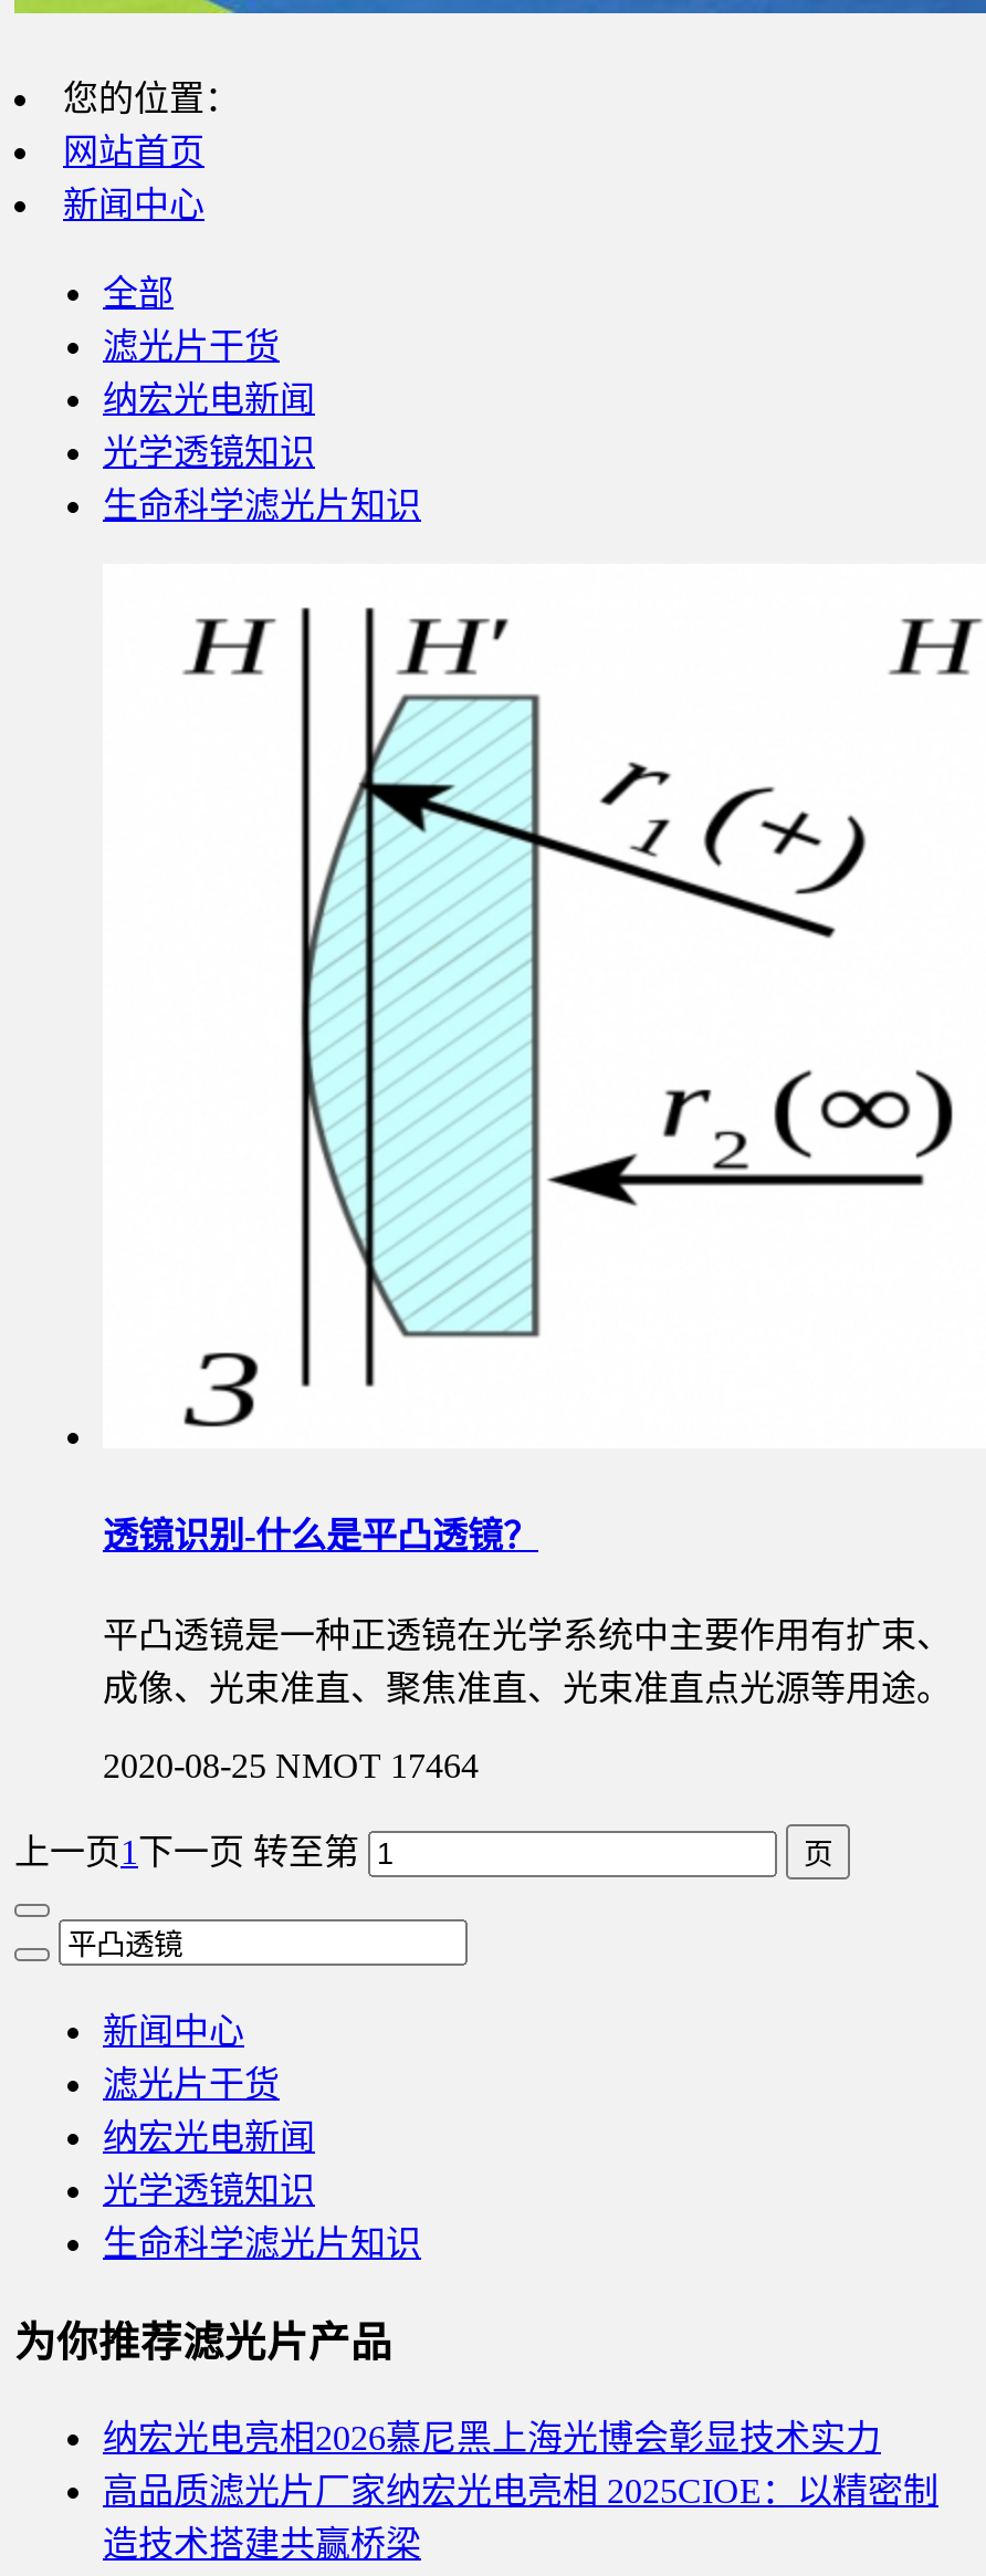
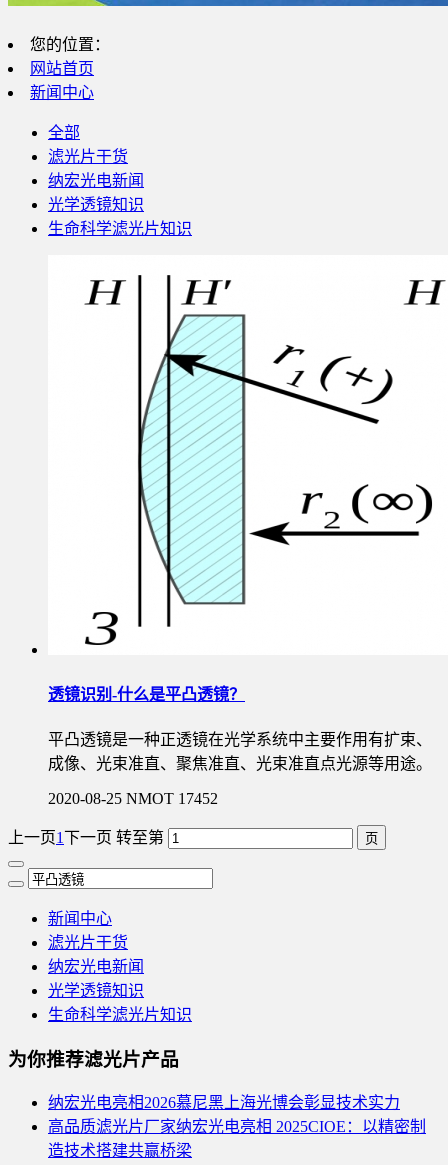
- 2020-08-25 NMOT 17464
+ 2020-08-25 NMOT 17452
